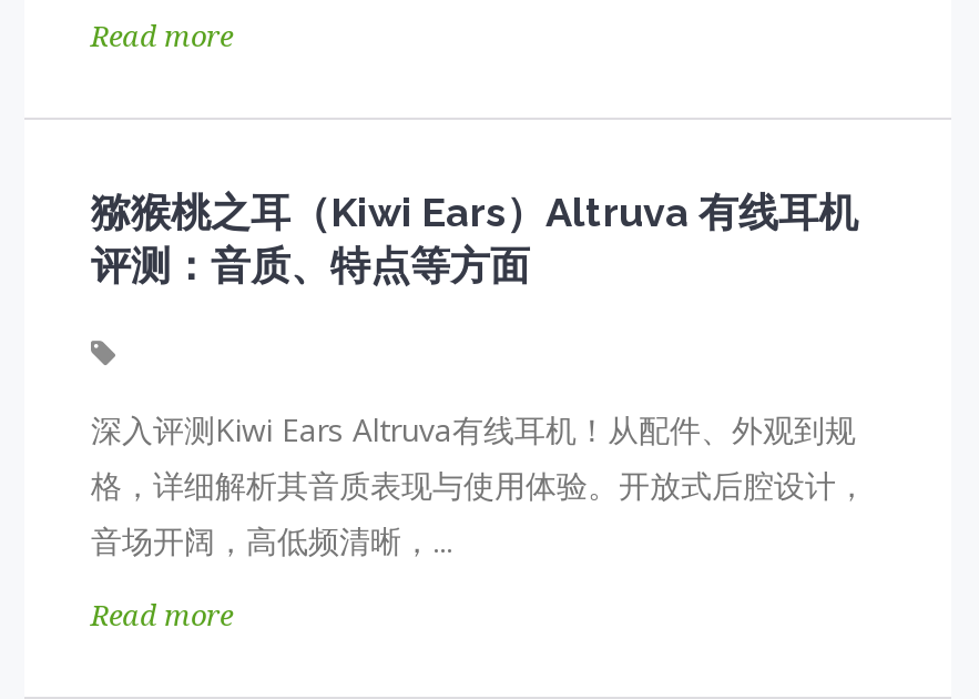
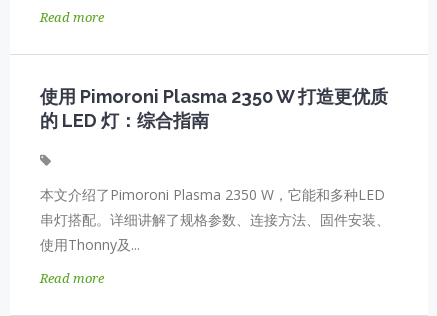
- 猕猴桃之耳（Kiwi Ears）Altruva 有线耳机
- 评测：音质、特点等方面
+ 使用 Pimoroni Plasma 2350 W 打造更优质
+ 的 LED 灯：综合指南

- 深入评测Kiwi Ears Altruva有线耳机！从配件、外观到规
- 格，详细解析其音质表现与使用体验。开放式后腔设计，
- 音场开阔，高低频清晰，...
+ 本文介绍了Pimoroni Plasma 2350 W，它能和多种LED
+ 串灯搭配。详细讲解了规格参数、连接方法、固件安装、
+ 使用Thonny及...
